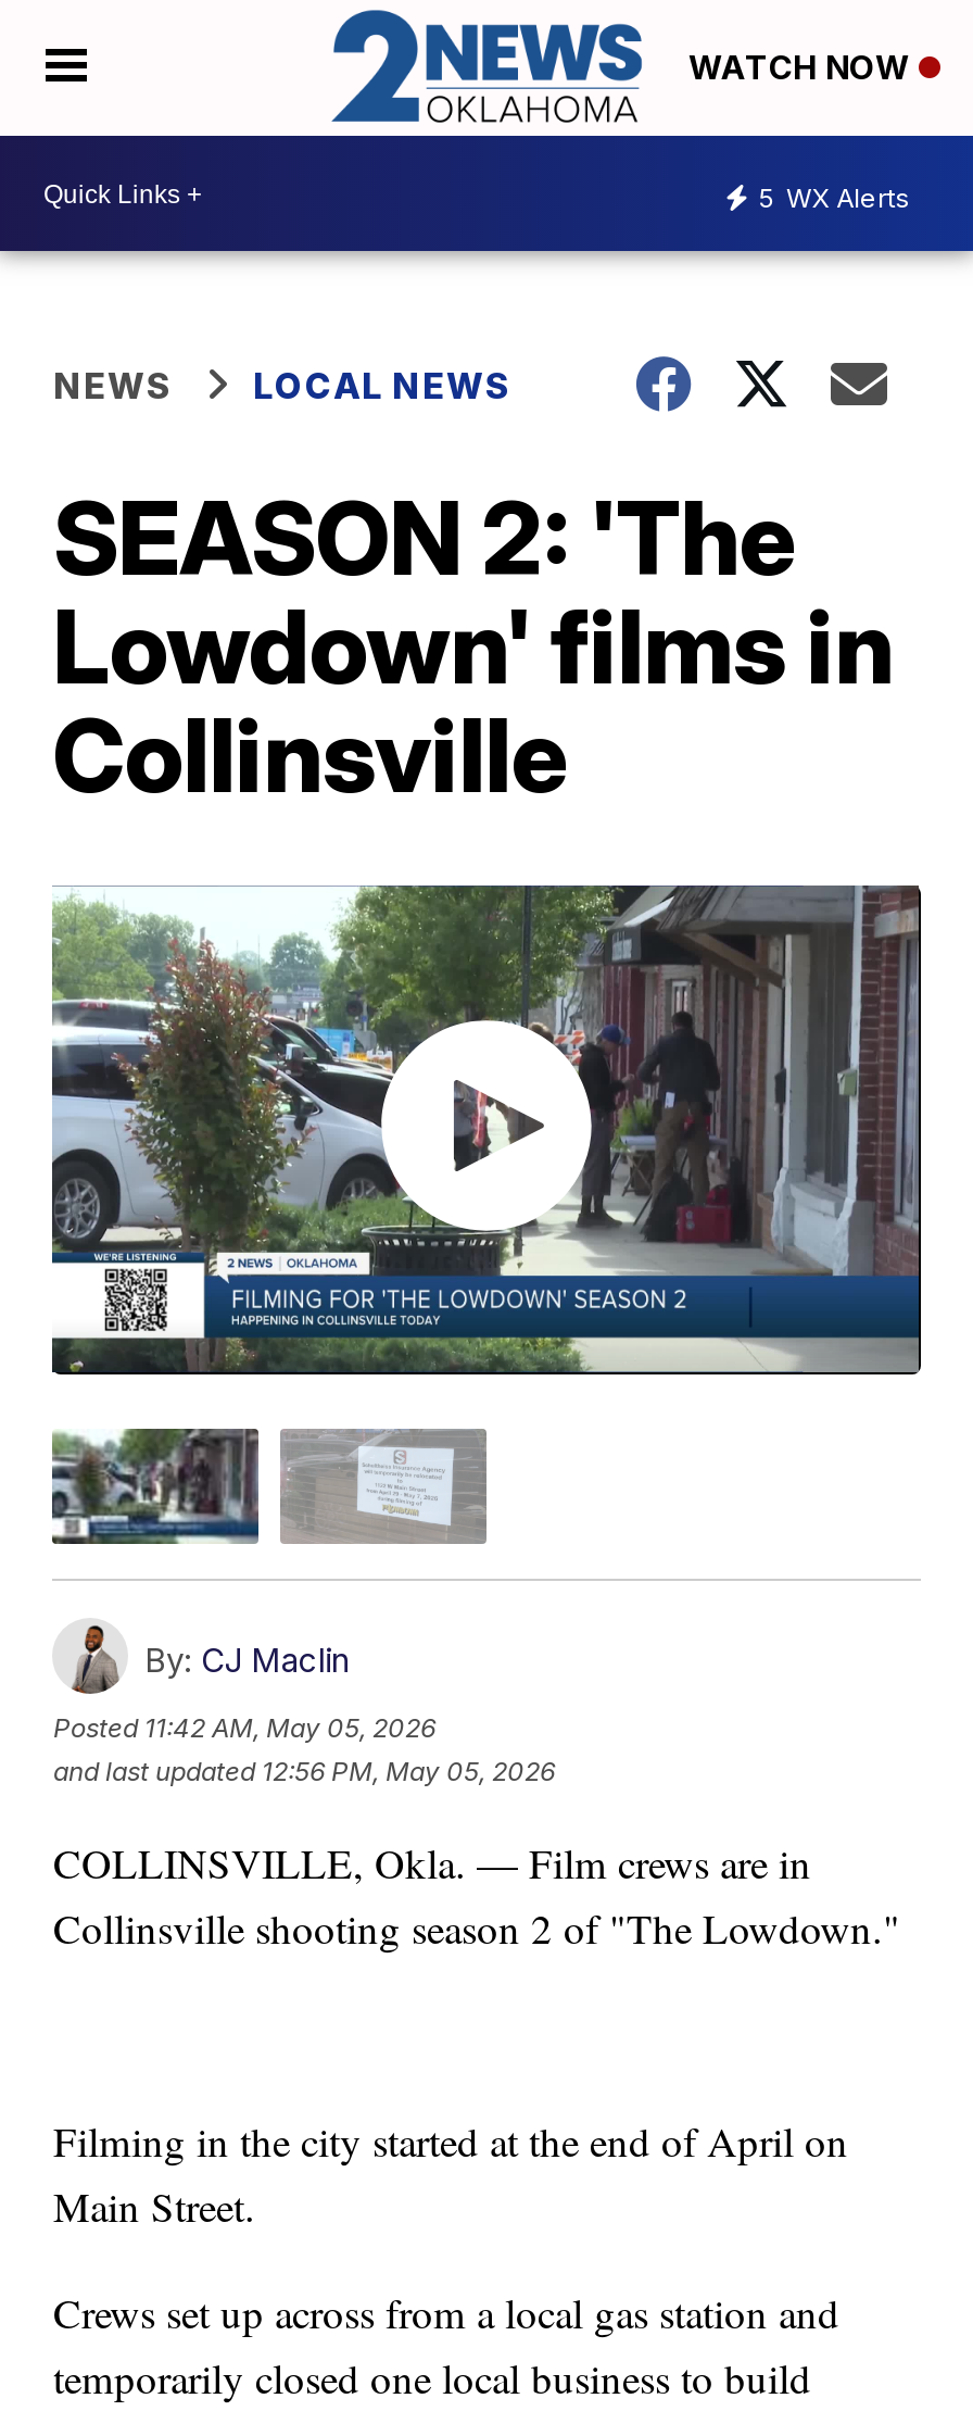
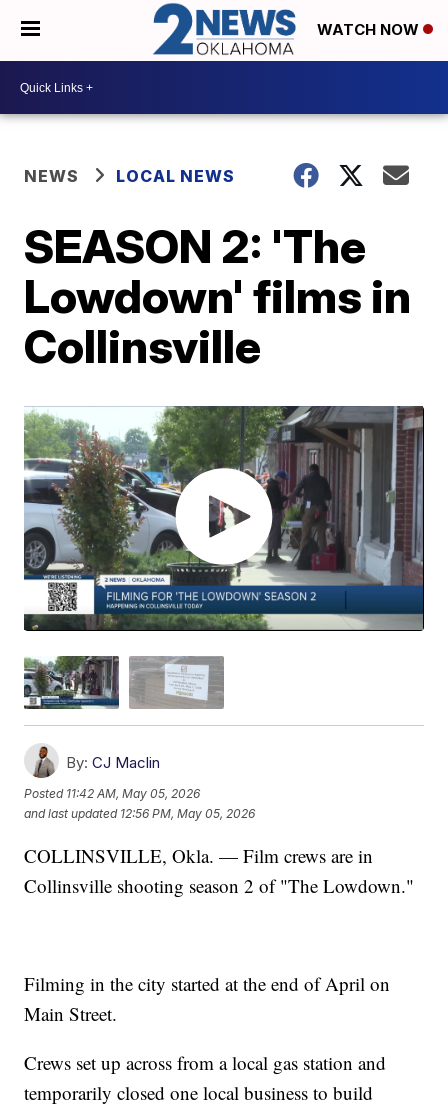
- 5 WX Alerts
